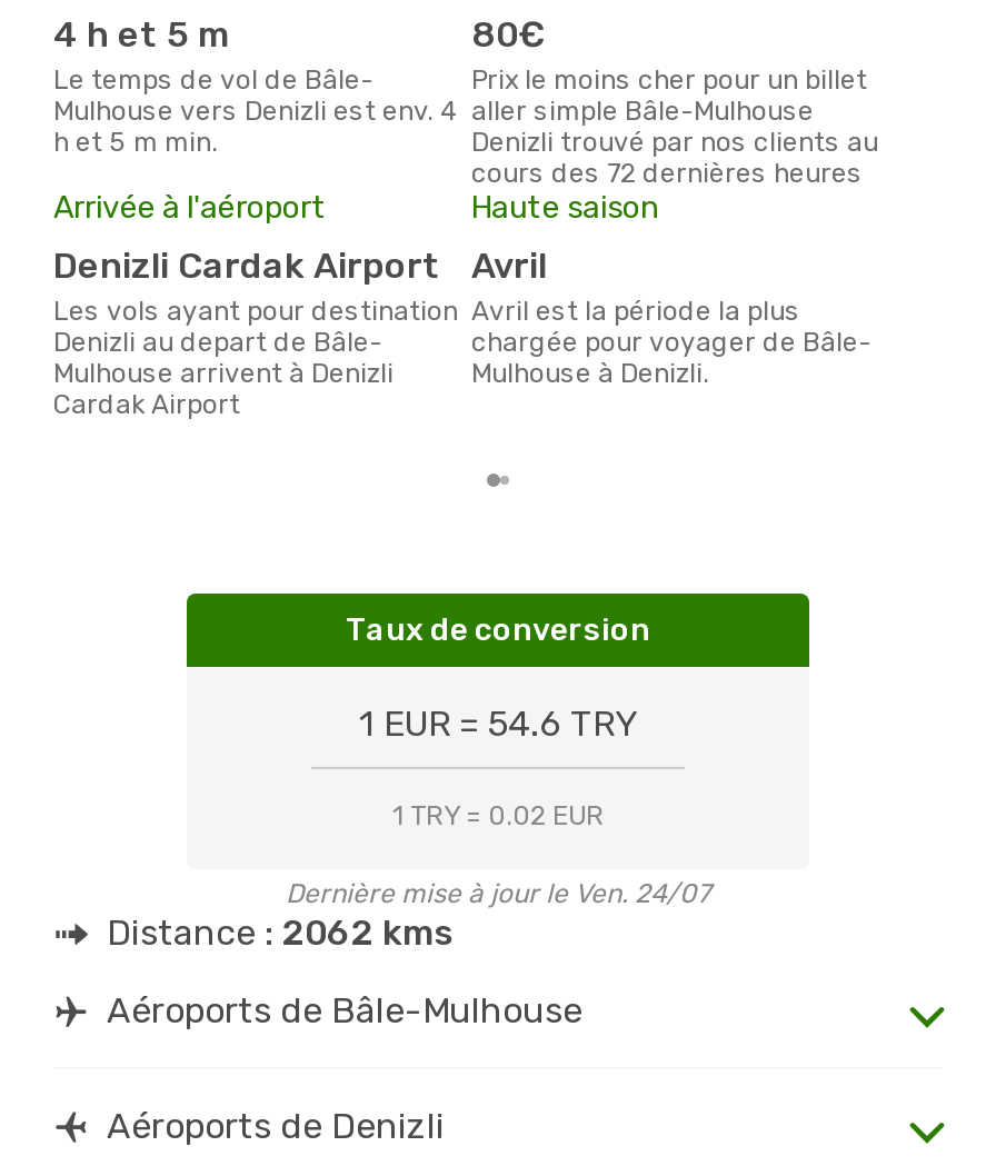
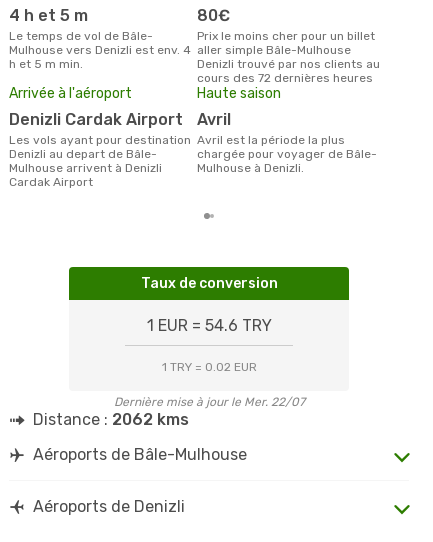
- Dernière mise à jour le Ven. 24/07
+ Dernière mise à jour le Mer. 22/07
